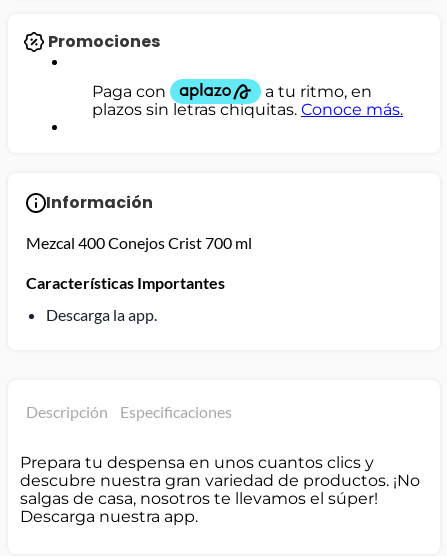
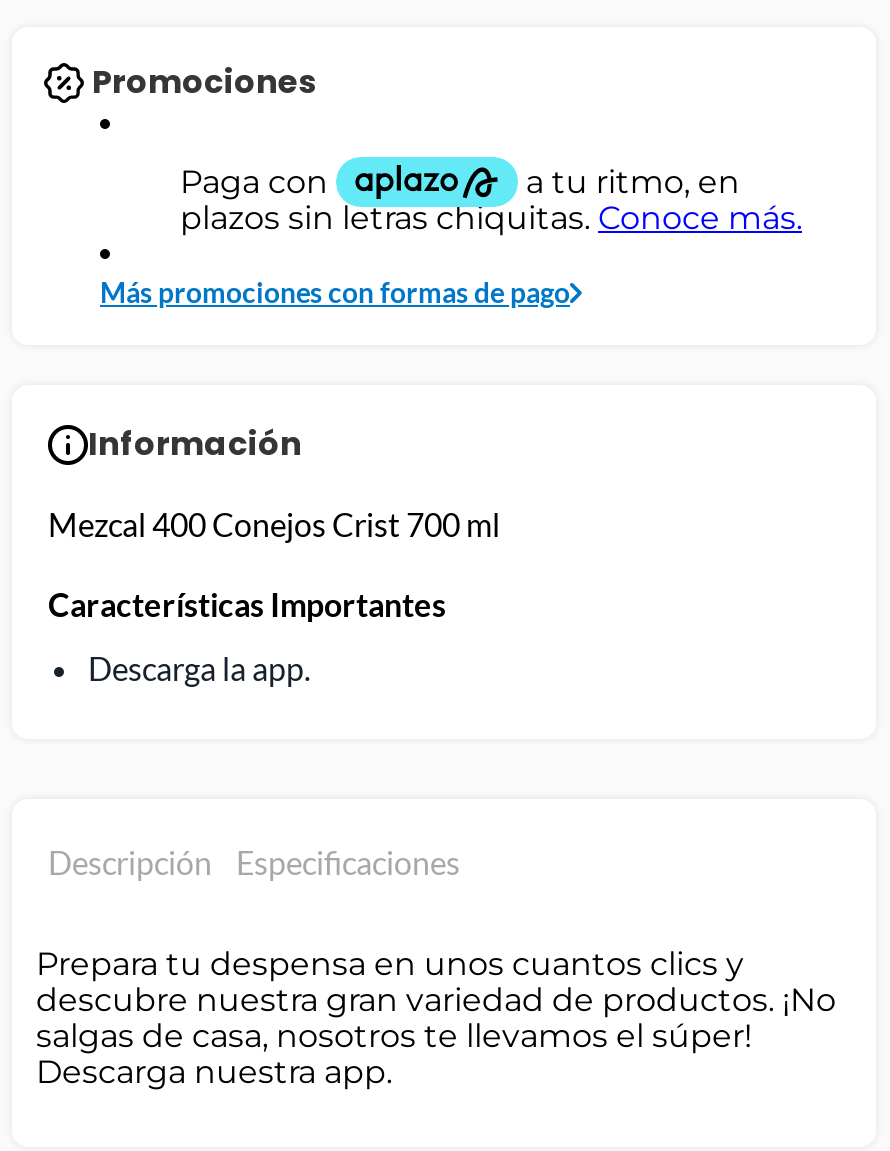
+ Más promociones con formas de pago
